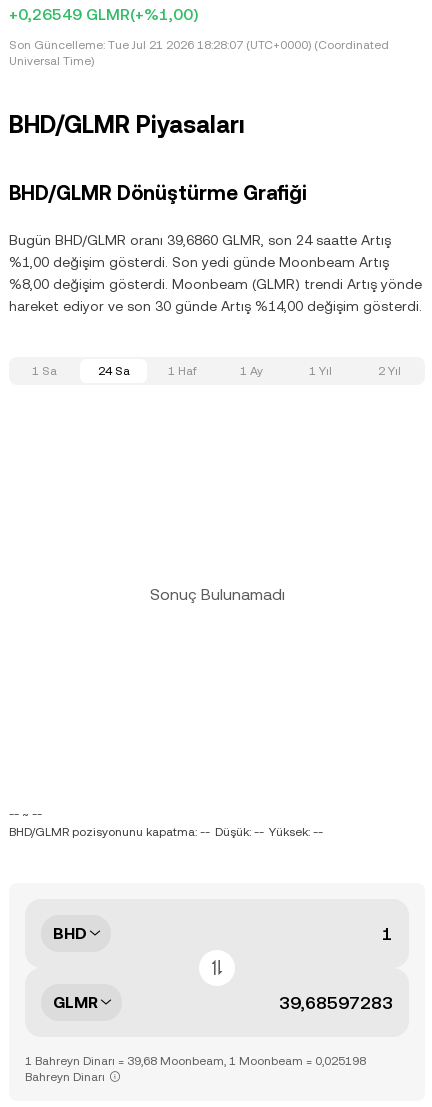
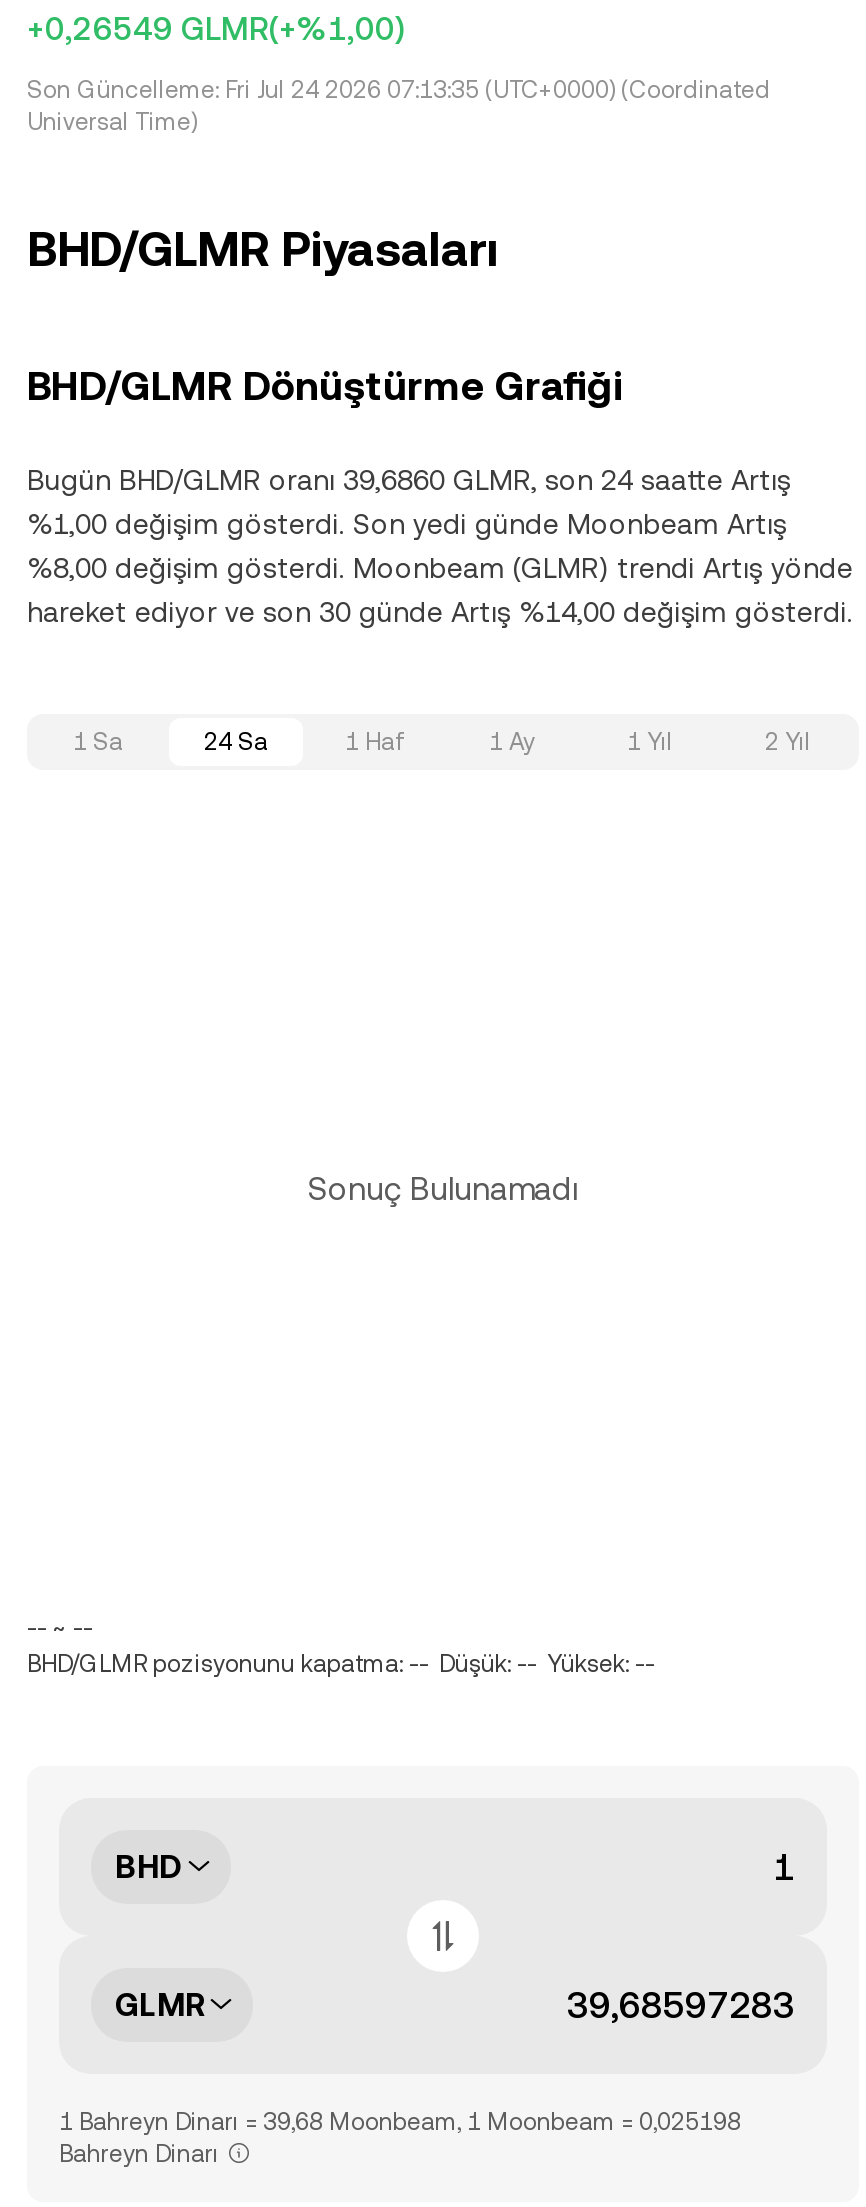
- Son Güncelleme: Tue Jul 21 2026 18:28:07 (UTC+0000) (Coordinated
+ Son Güncelleme: Fri Jul 24 2026 07:13:35 (UTC+0000) (Coordinated
